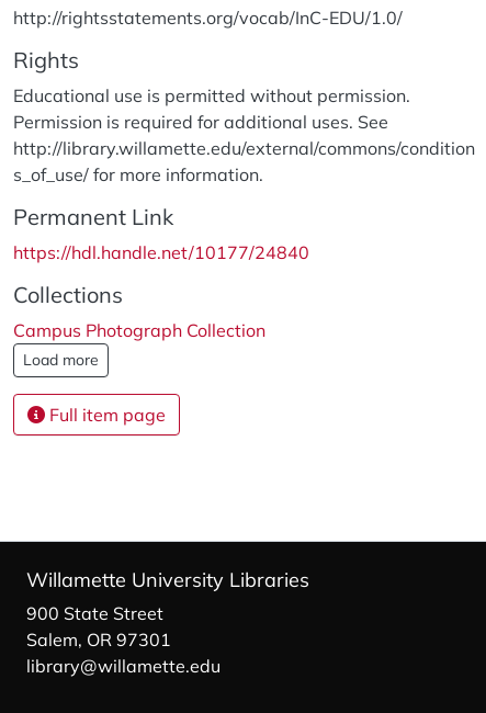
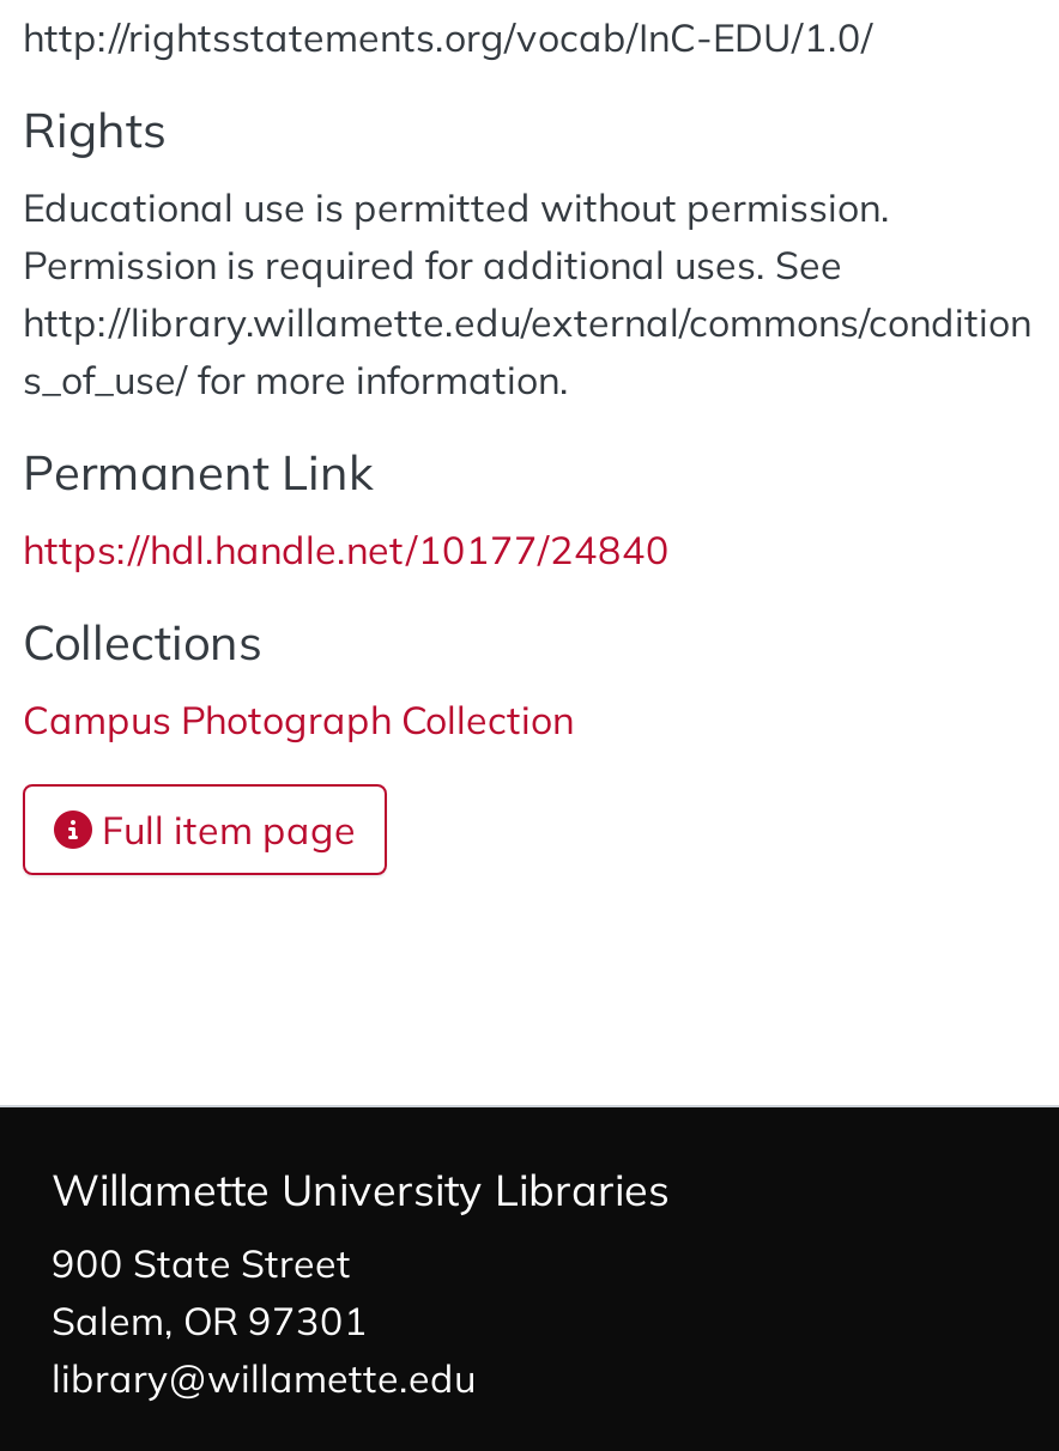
- Load more
